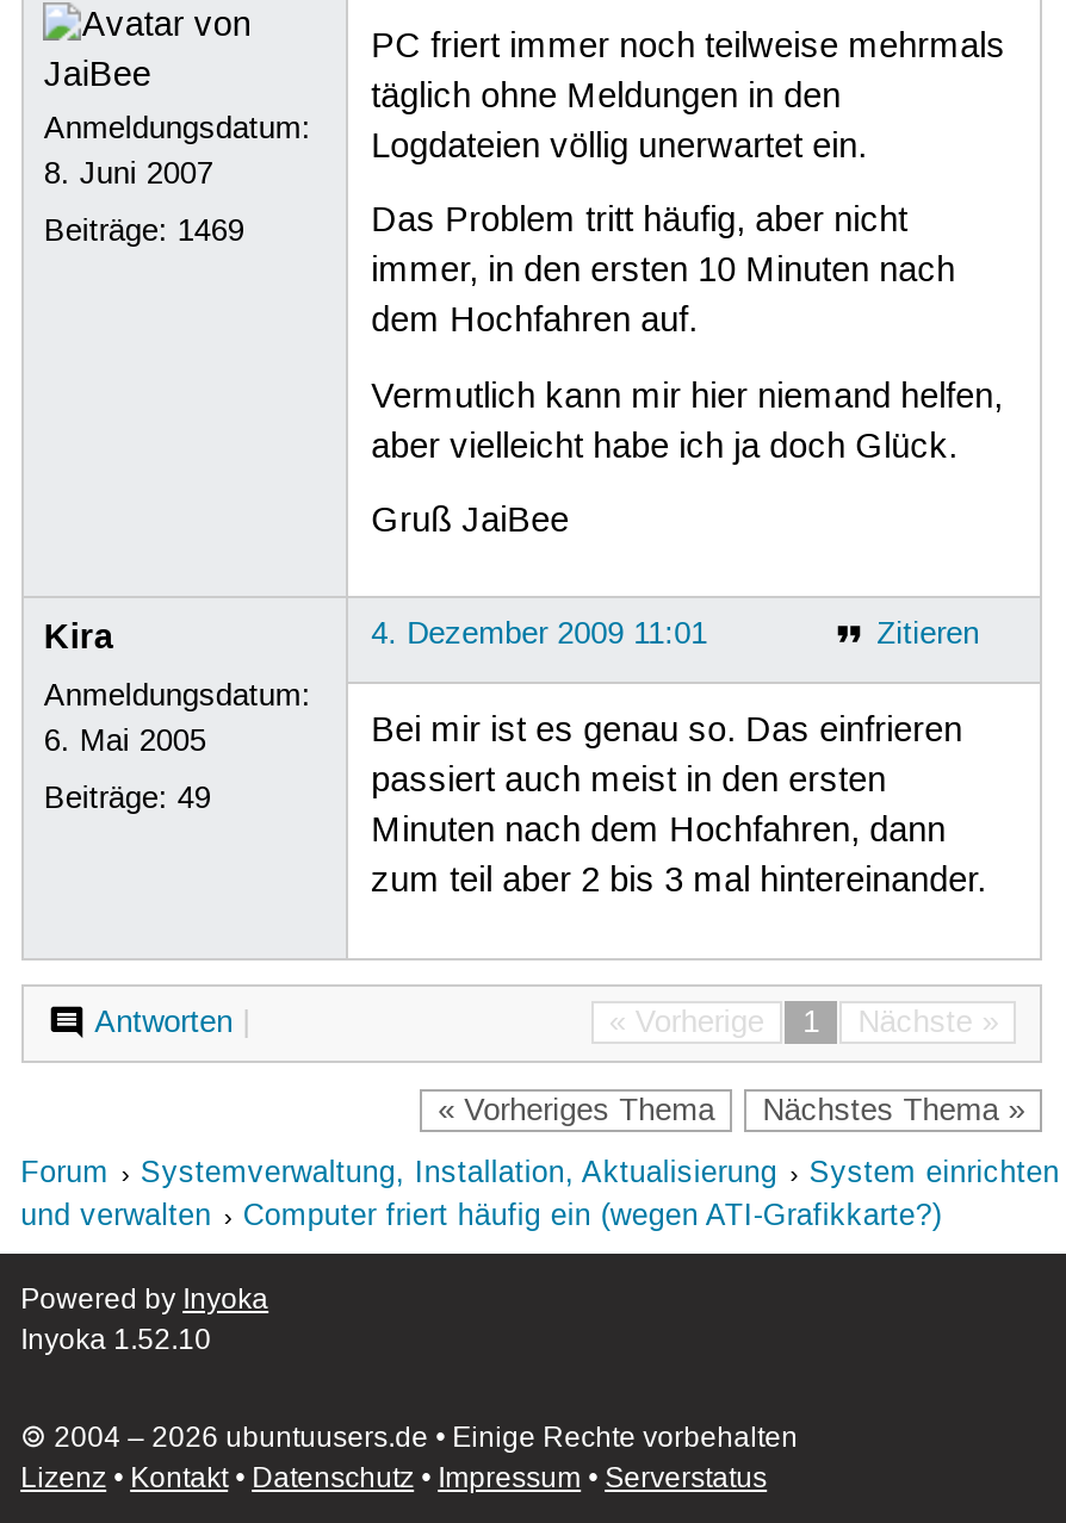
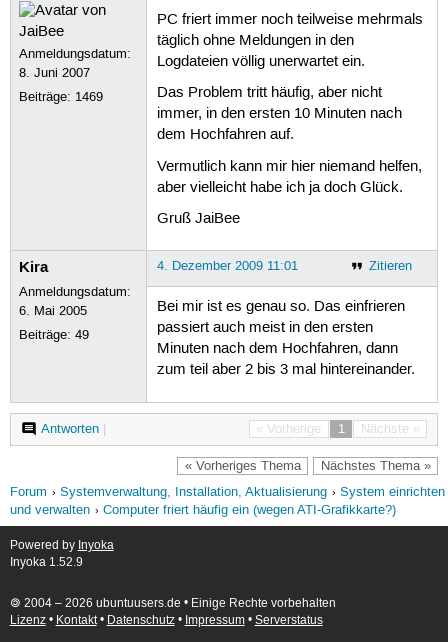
- Inyoka 1.52.10
+ Inyoka 1.52.9
